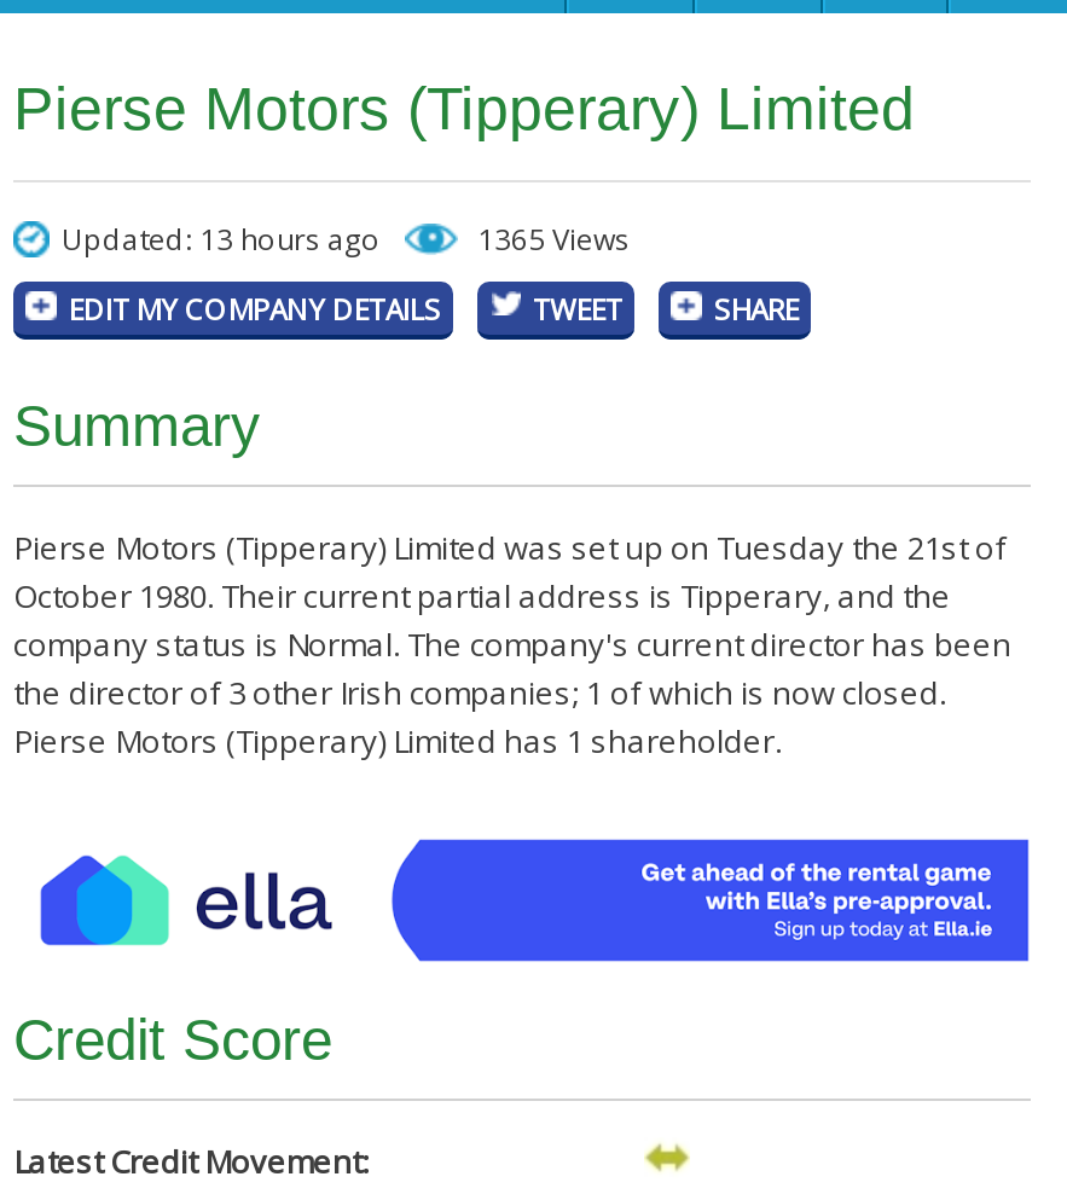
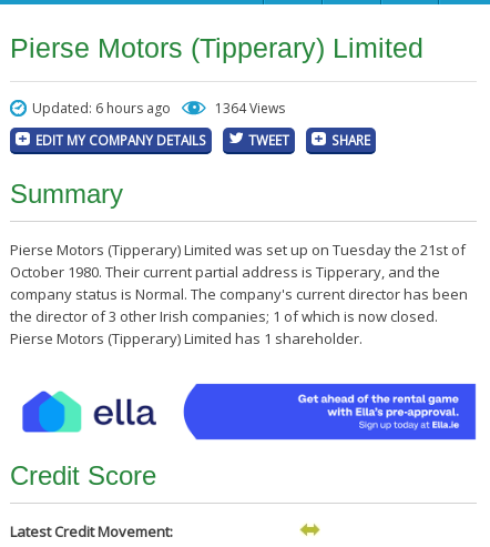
- Updated: 13 hours ago
+ Updated: 6 hours ago

- 1365 Views
+ 1364 Views
